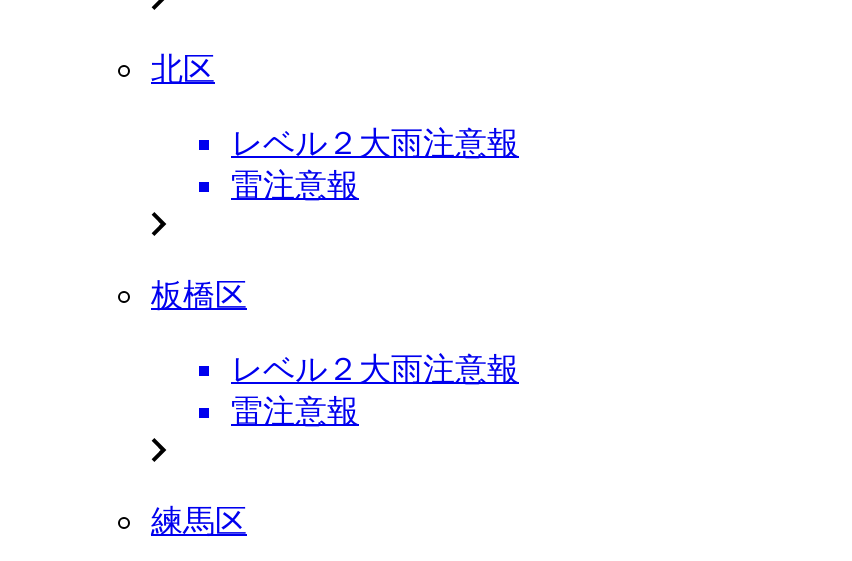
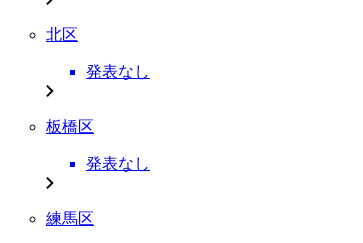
- レベル２大雨注意報
- 雷注意報
+ 発表なし

- レベル２大雨注意報
- 雷注意報
+ 発表なし
